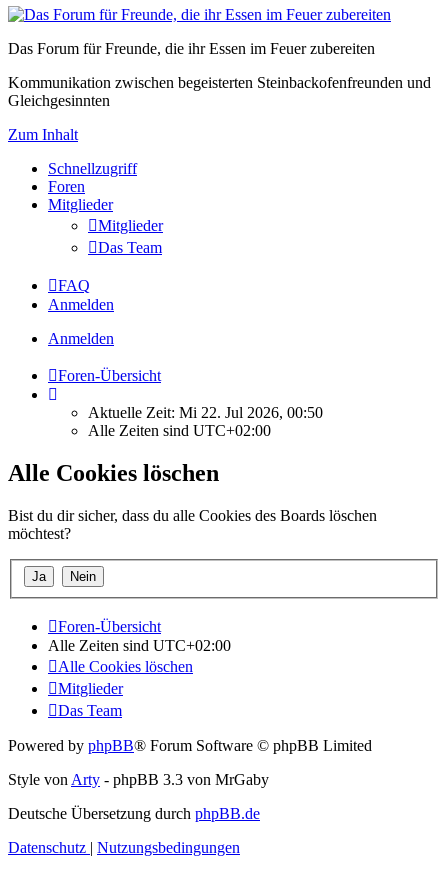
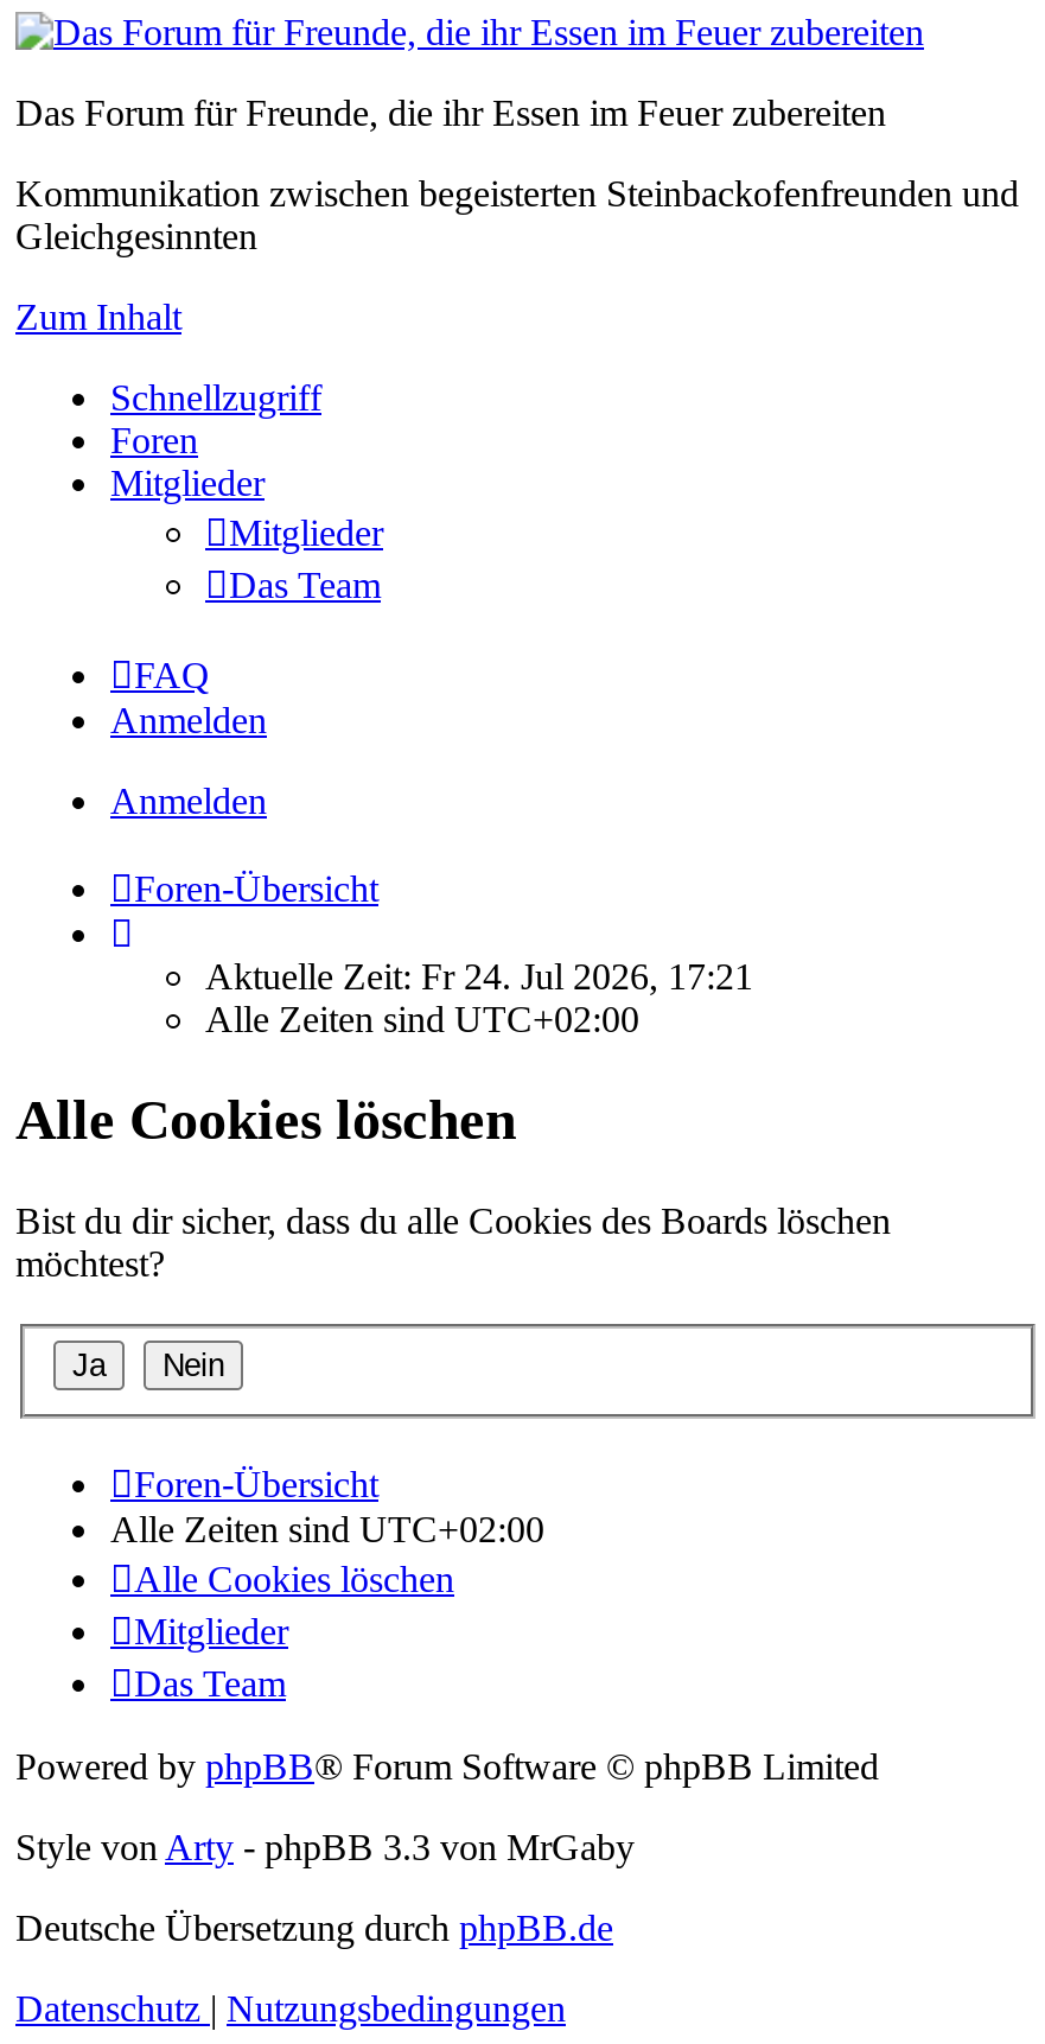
- Aktuelle Zeit: Mi 22. Jul 2026, 00:50
+ Aktuelle Zeit: Fr 24. Jul 2026, 17:21
